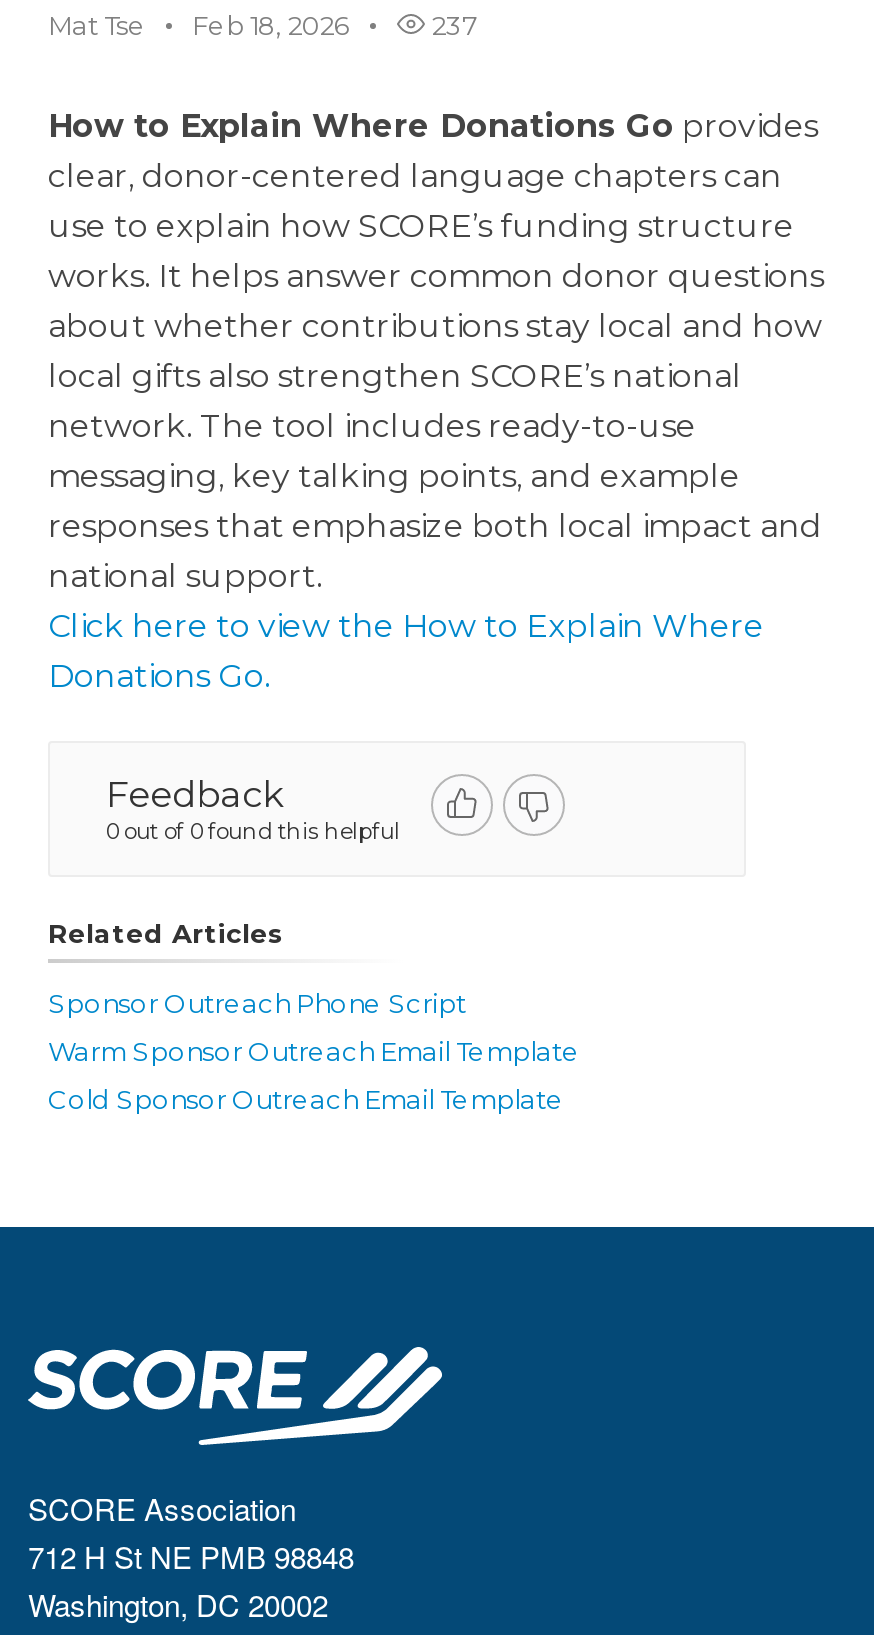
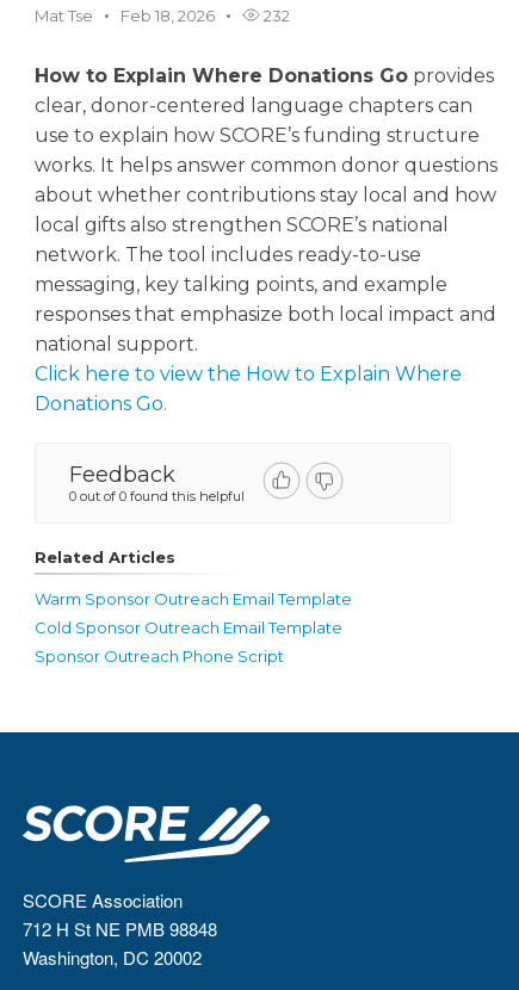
- 237
+ 232

moved down: Sponsor Outreach Phone Script

moved up: Warm Sponsor Outreach Email Template | Cold Sponsor Outreach Email Template
